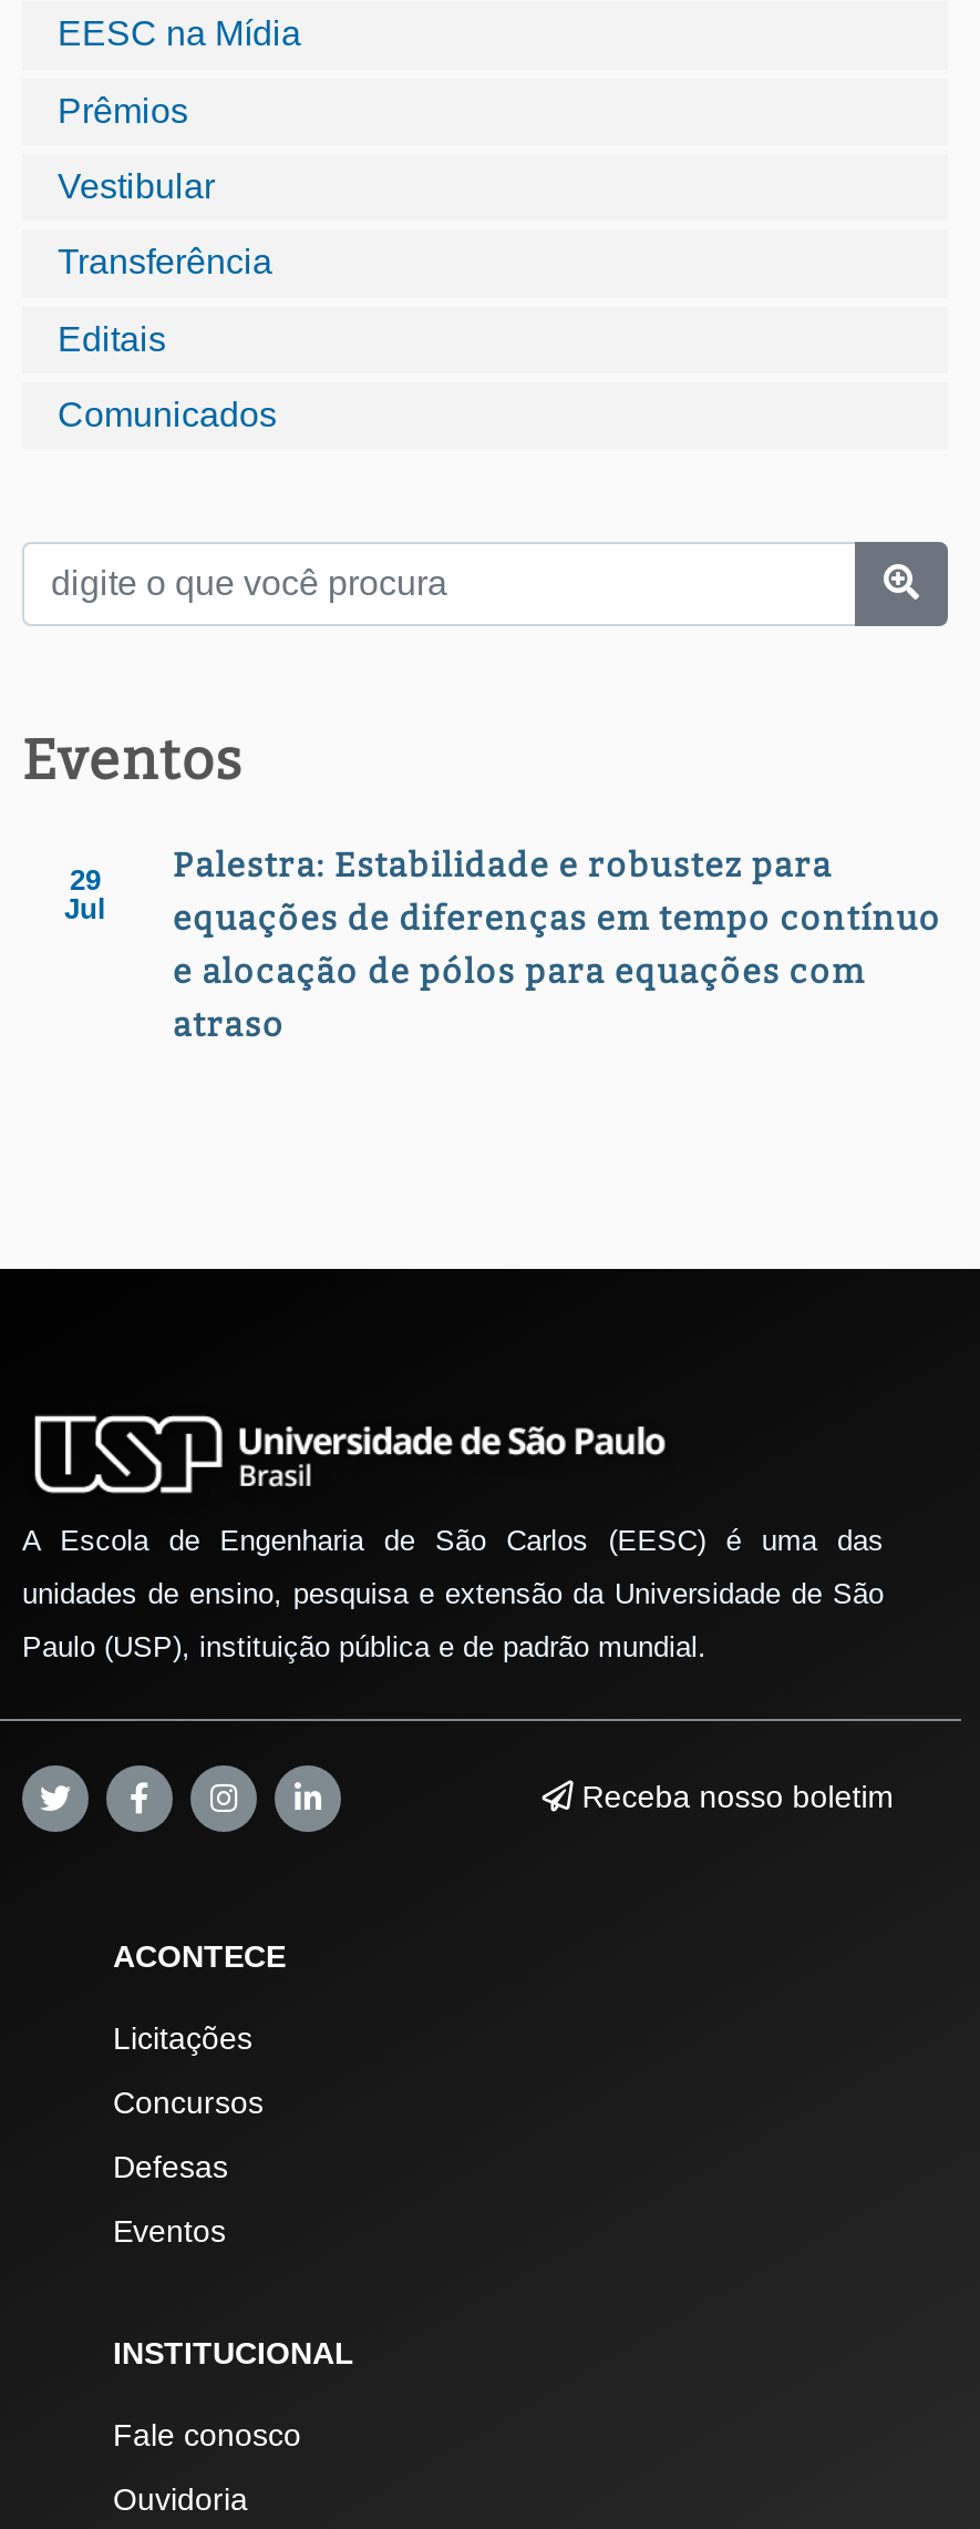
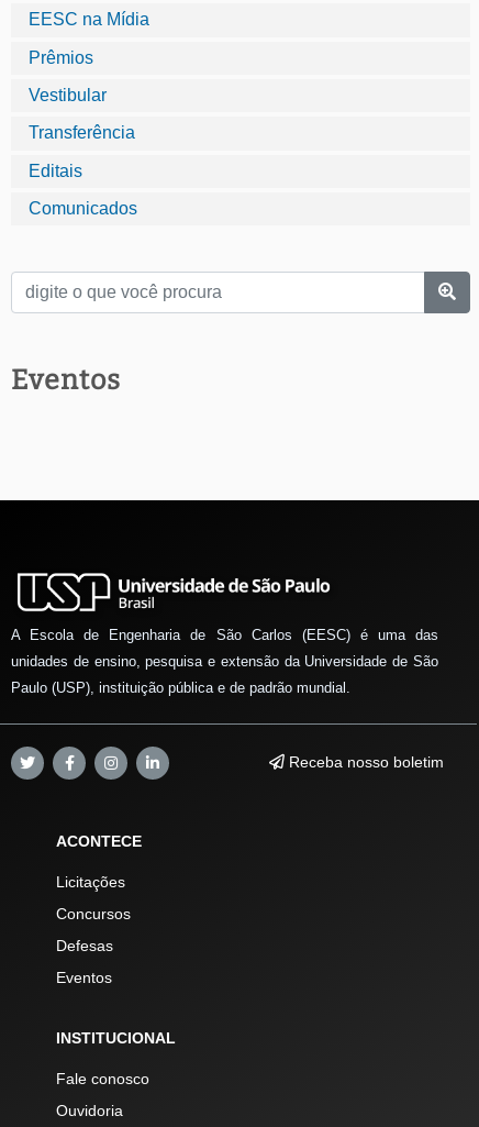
- Palestra: Estabilidade e robustez para
- equações de diferenças em tempo contínuo
- e alocação de pólos para equações com
- atraso

- 29
- Jul
